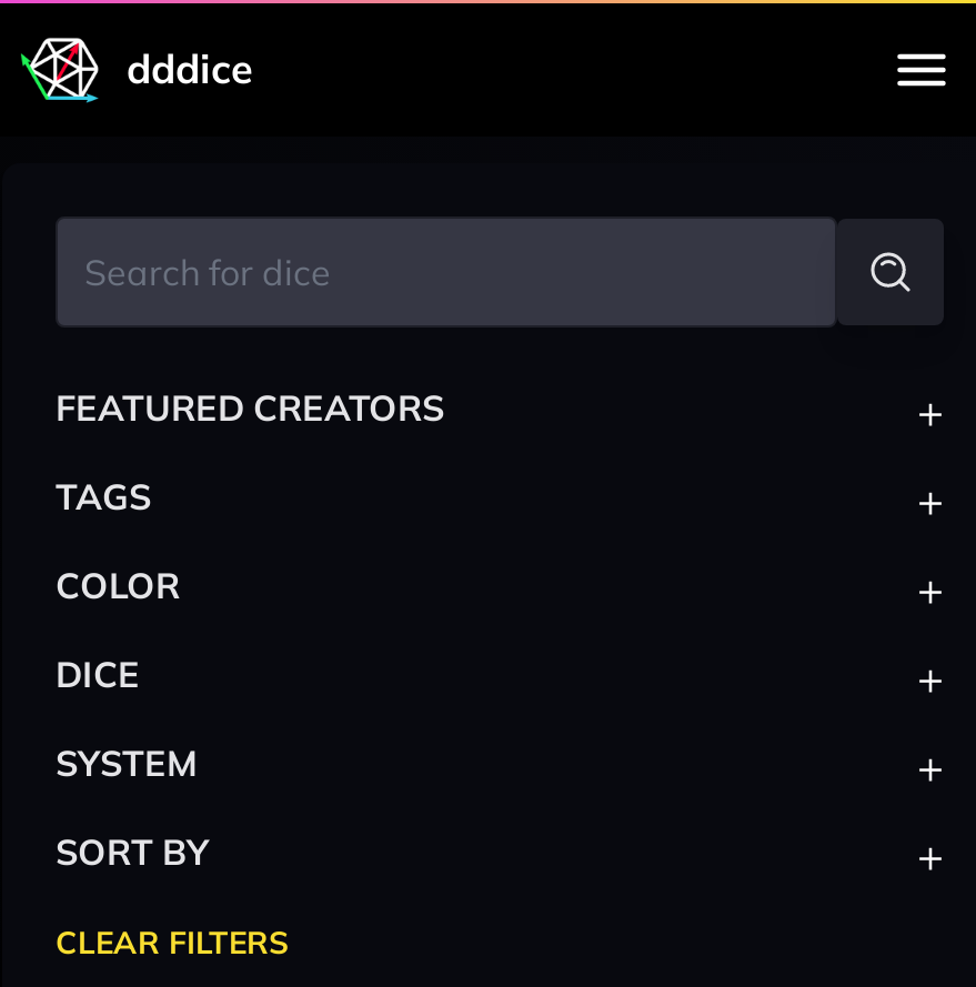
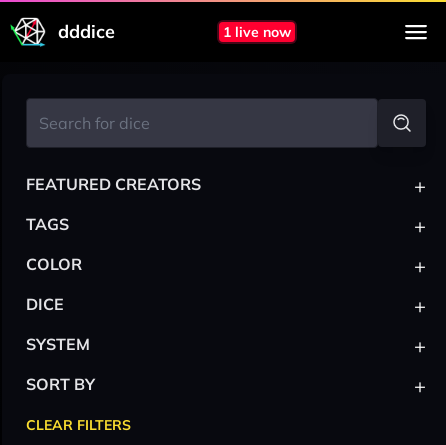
+ 1 live now
